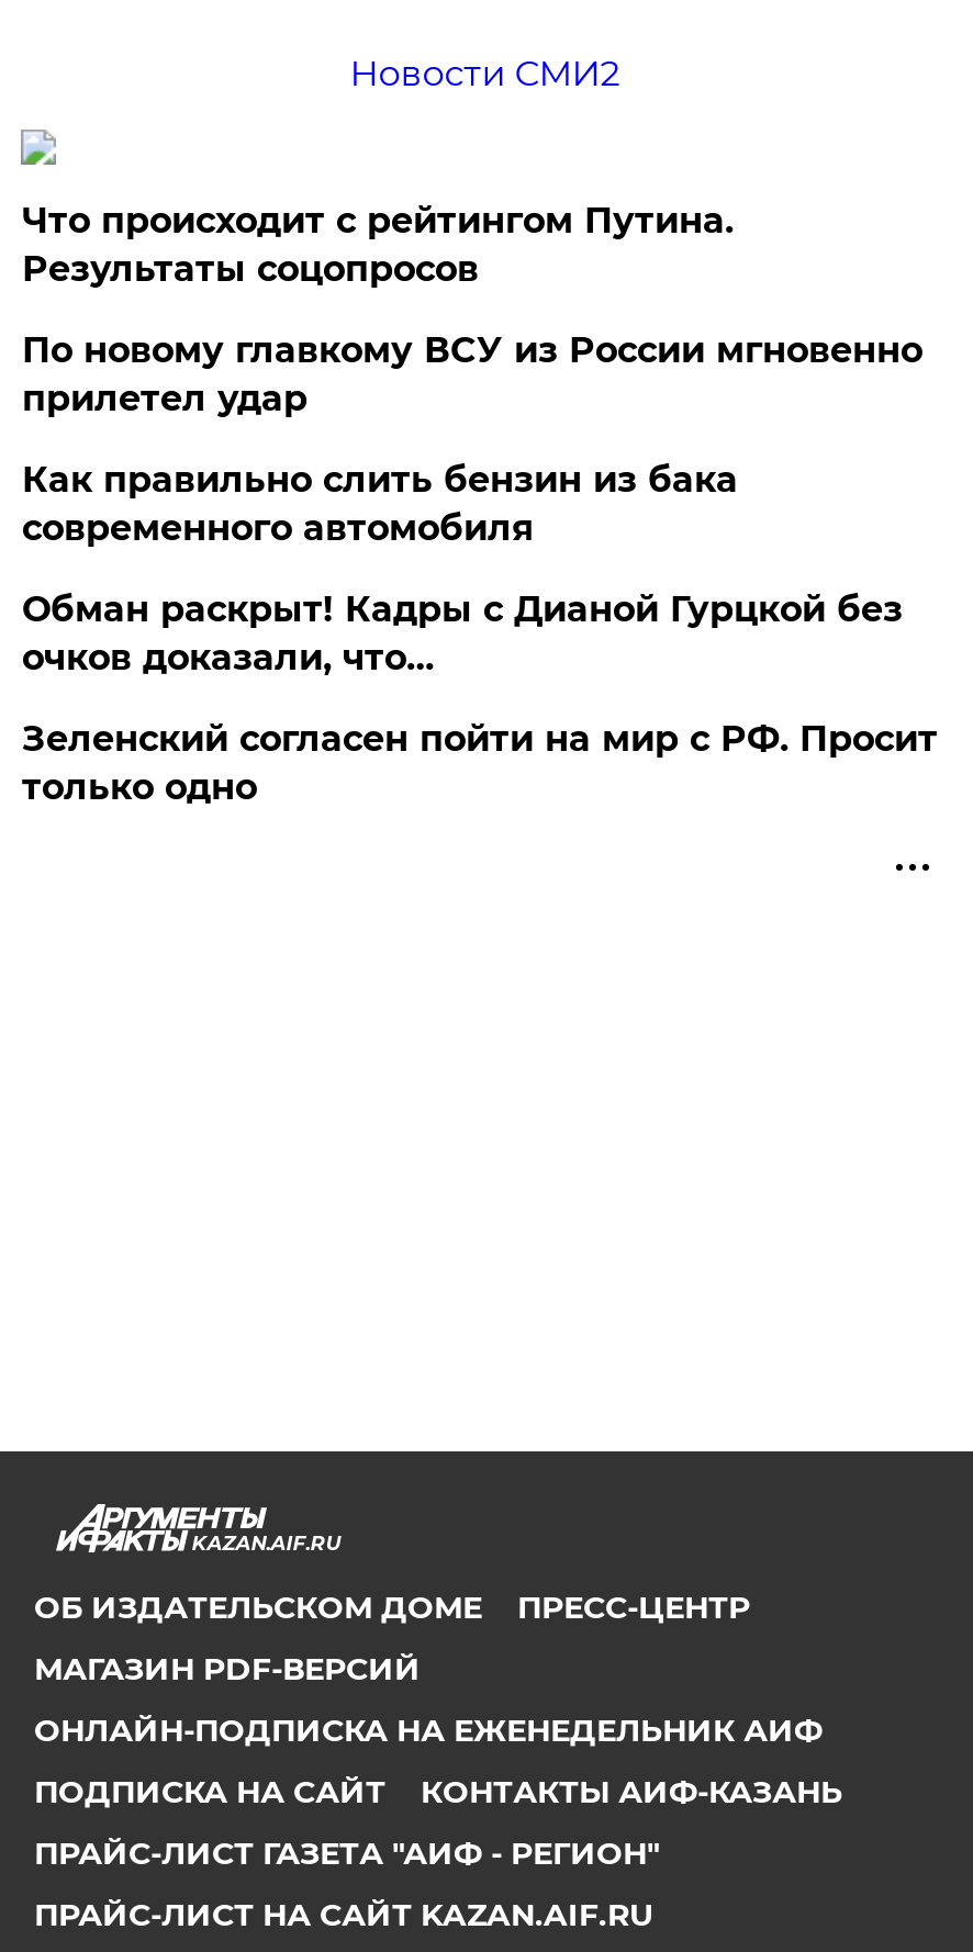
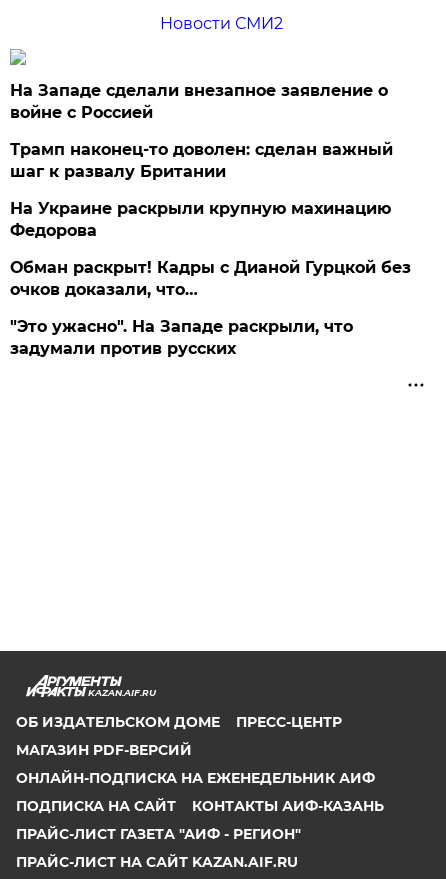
- Что происходит с рейтингом Путина.
- Результаты соцопросов
+ На Западе сделали внезапное заявление о
+ войне с Россией

- По новому главкому ВСУ из России мгновенно
- прилетел удар
+ Трамп наконец-то доволен: сделан важный
+ шаг к развалу Британии

- Как правильно слить бензин из бака
- современного автомобиля
+ На Украине раскрыли крупную махинацию
+ Федорова

- Зеленский согласен пойти на мир с РФ. Просит
- только одно
+ "Это ужасно". На Западе раскрыли, что
+ задумали против русских
